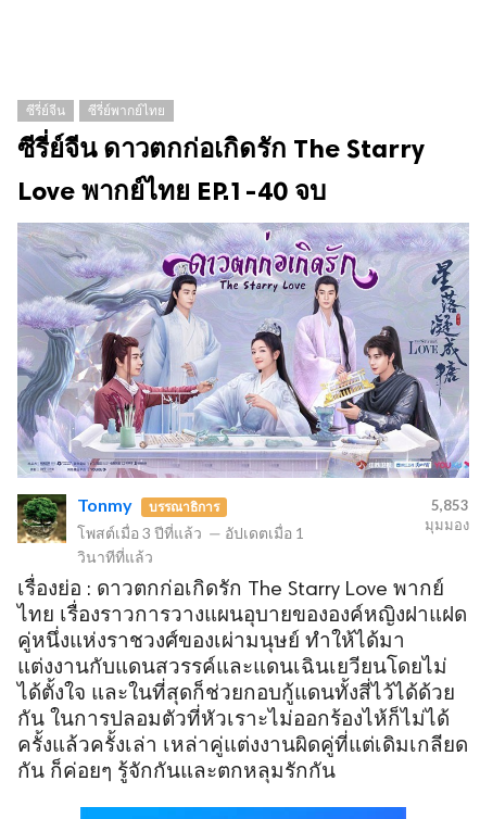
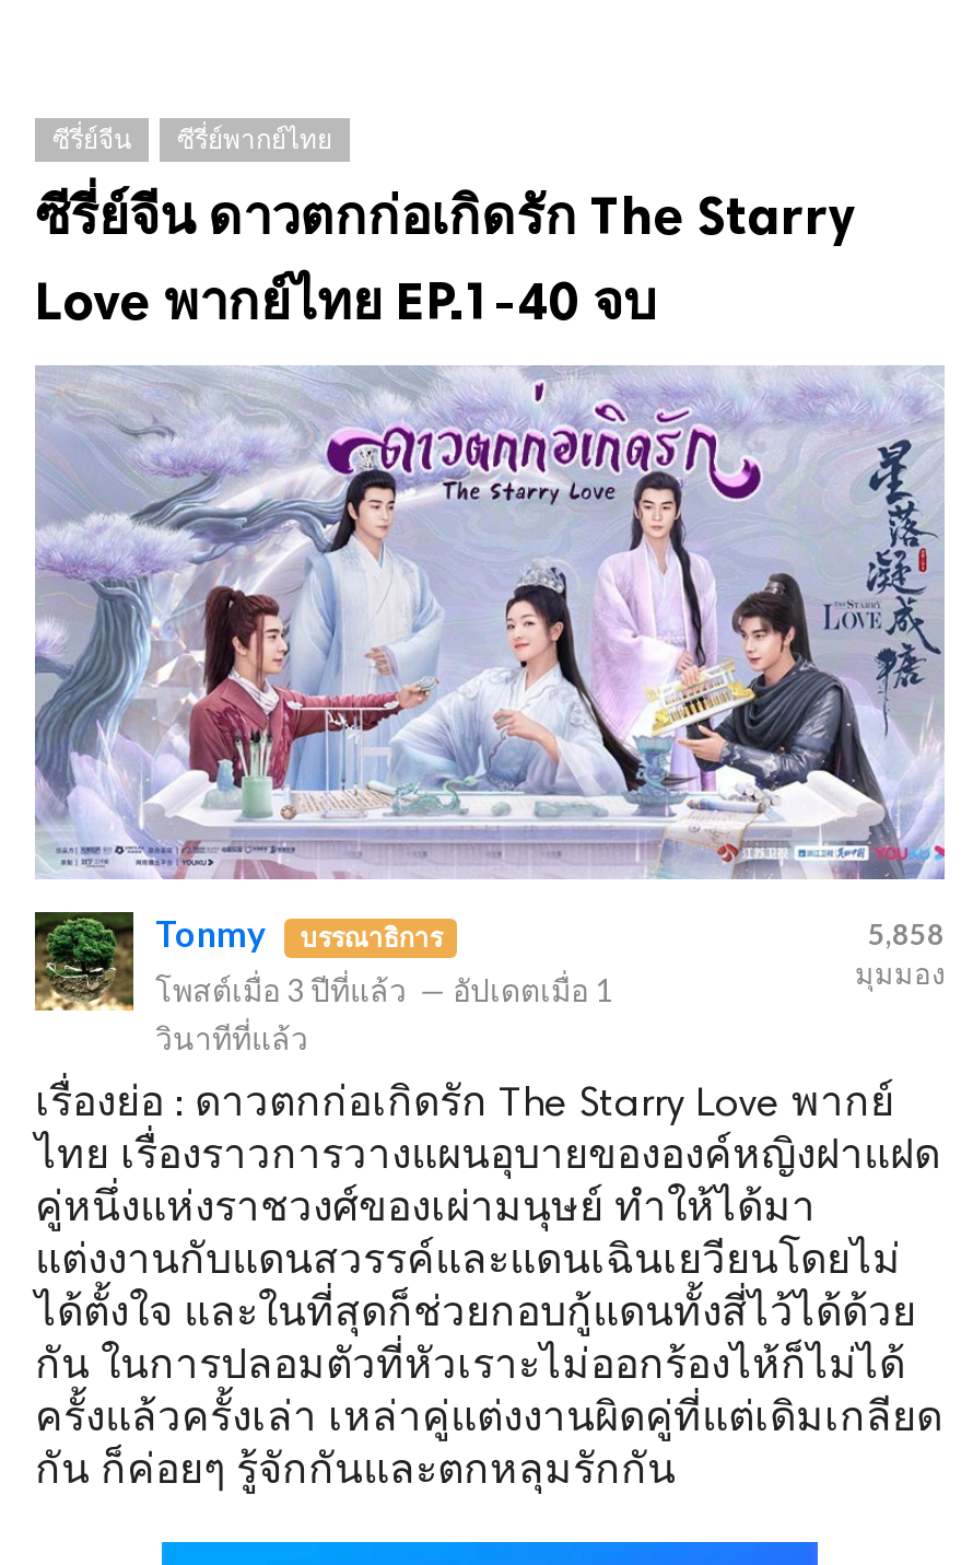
- 5,853
+ 5,858
